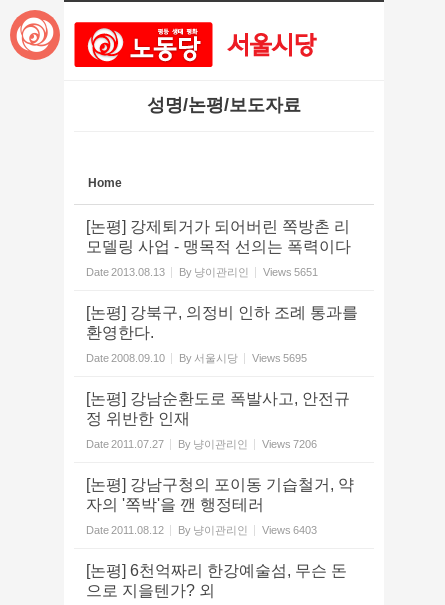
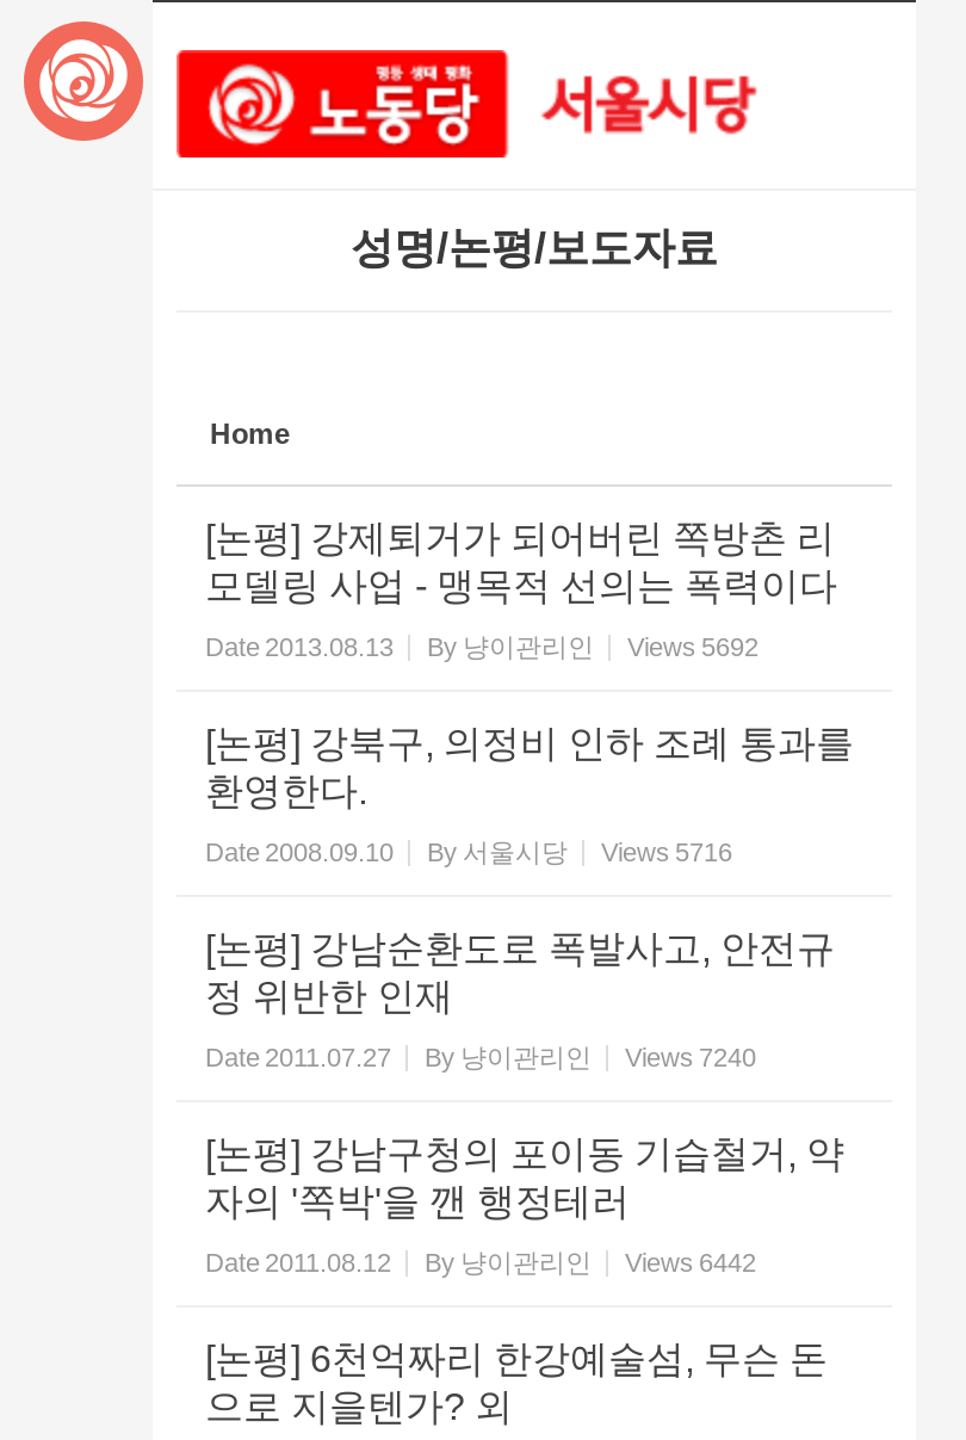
- Date 2013.08.13 By 냥이관리인 Views 5651
+ Date 2013.08.13 By 냥이관리인 Views 5692

- Date 2008.09.10 By 서울시당 Views 5695
+ Date 2008.09.10 By 서울시당 Views 5716

- Date 2011.07.27 By 냥이관리인 Views 7206
+ Date 2011.07.27 By 냥이관리인 Views 7240

- Date 2011.08.12 By 냥이관리인 Views 6403
+ Date 2011.08.12 By 냥이관리인 Views 6442
